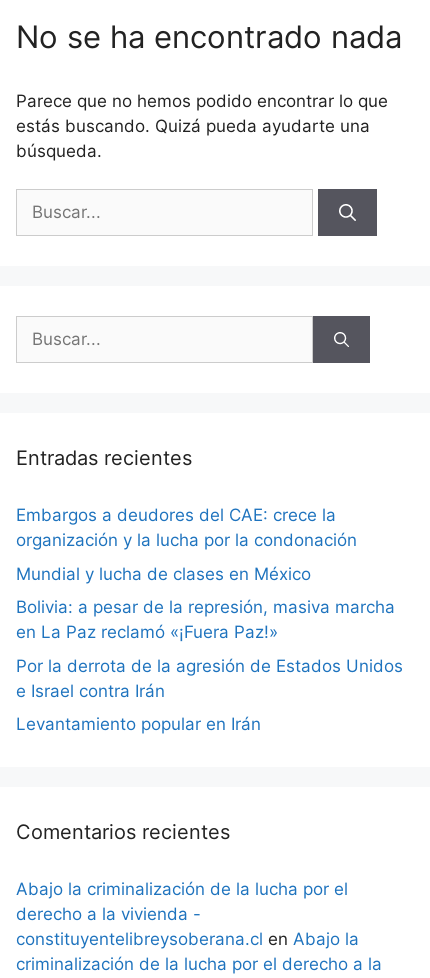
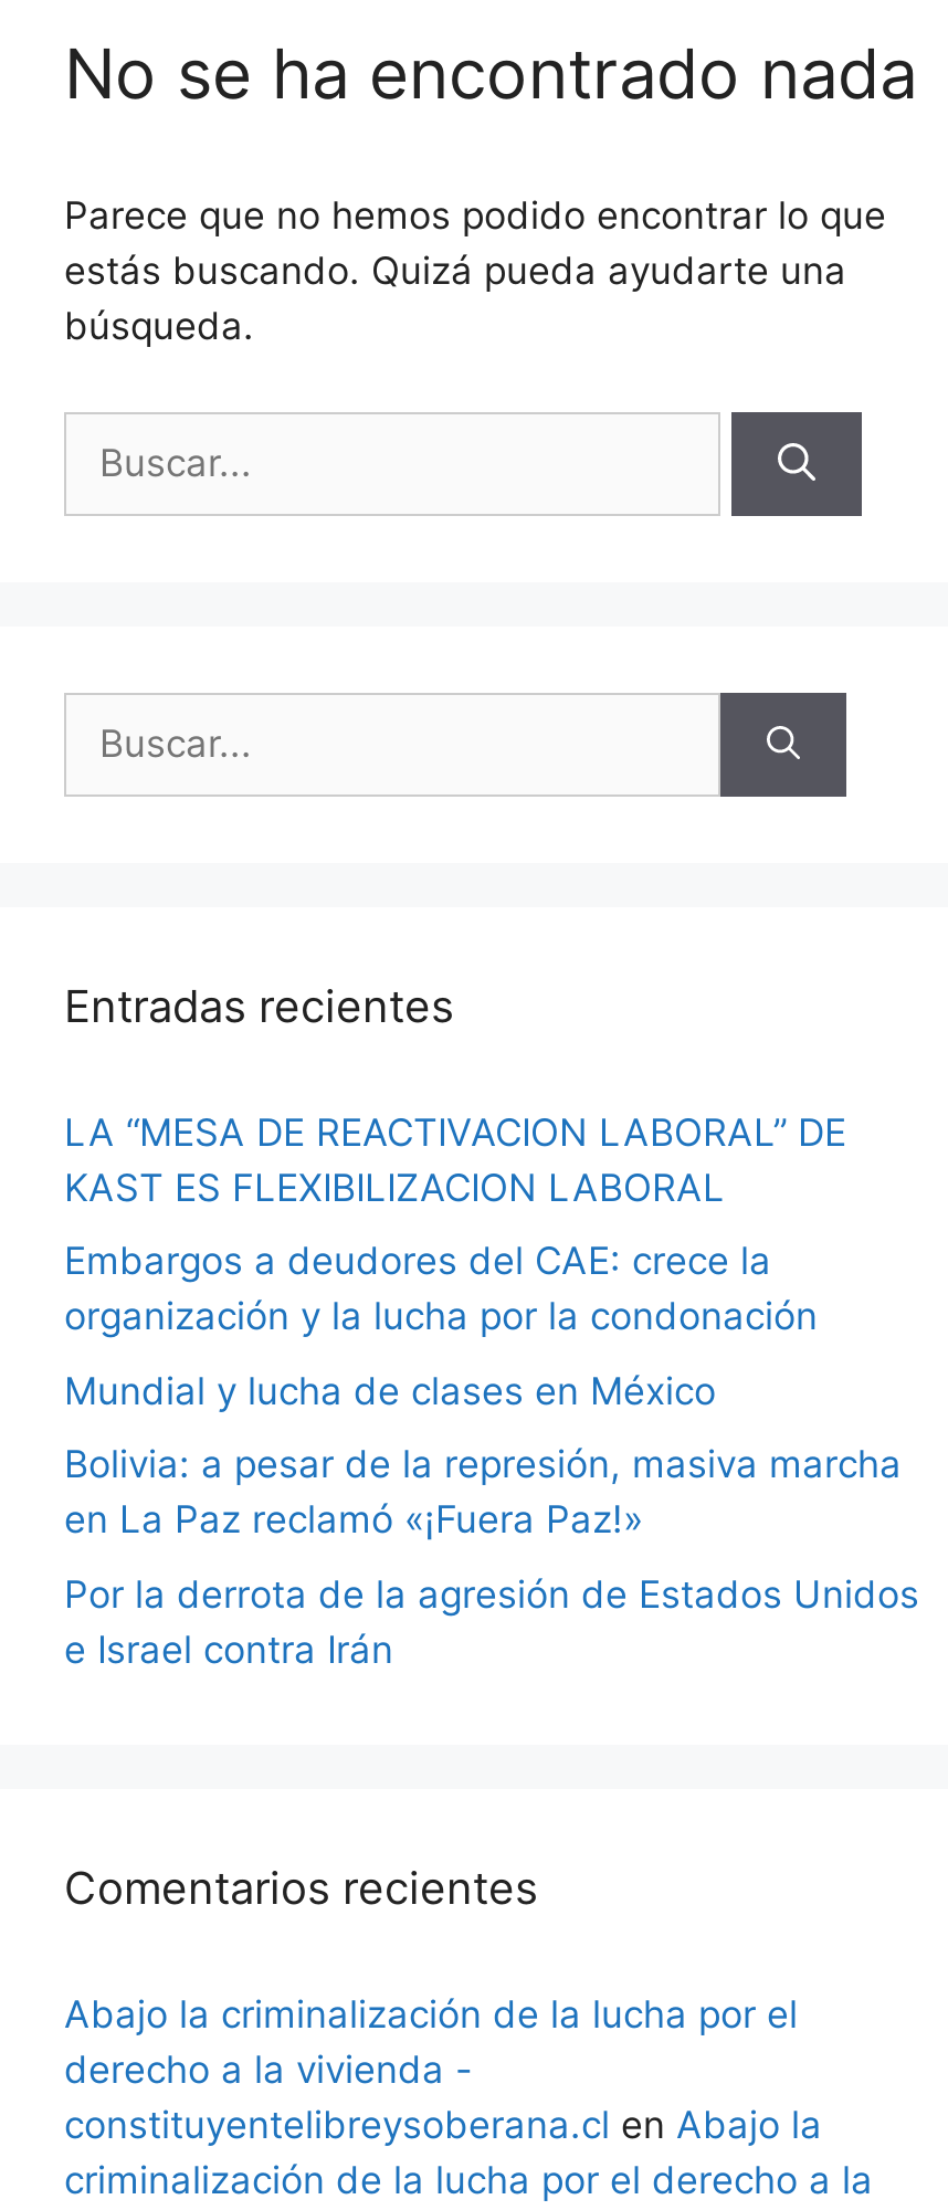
+ LA “MESA DE REACTIVACION LABORAL” DE
+ KAST ES FLEXIBILIZACION LABORAL

moved down: Embargos a deudores del CAE: crece la | organización y la lucha por la condonación | Mundial y lucha de clases en México | Bolivia: a pesar de la represión, masiva marcha | en La Paz reclamó «¡Fuera Paz!» | Por la derrota de la agresión de Estados Unidos | e Israel contra Irán

- Levantamiento popular en Irán
